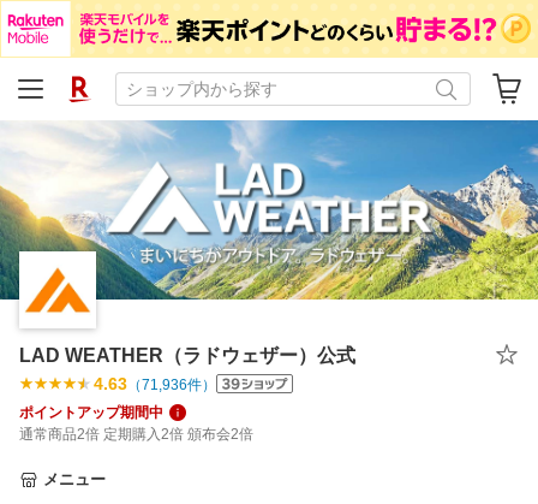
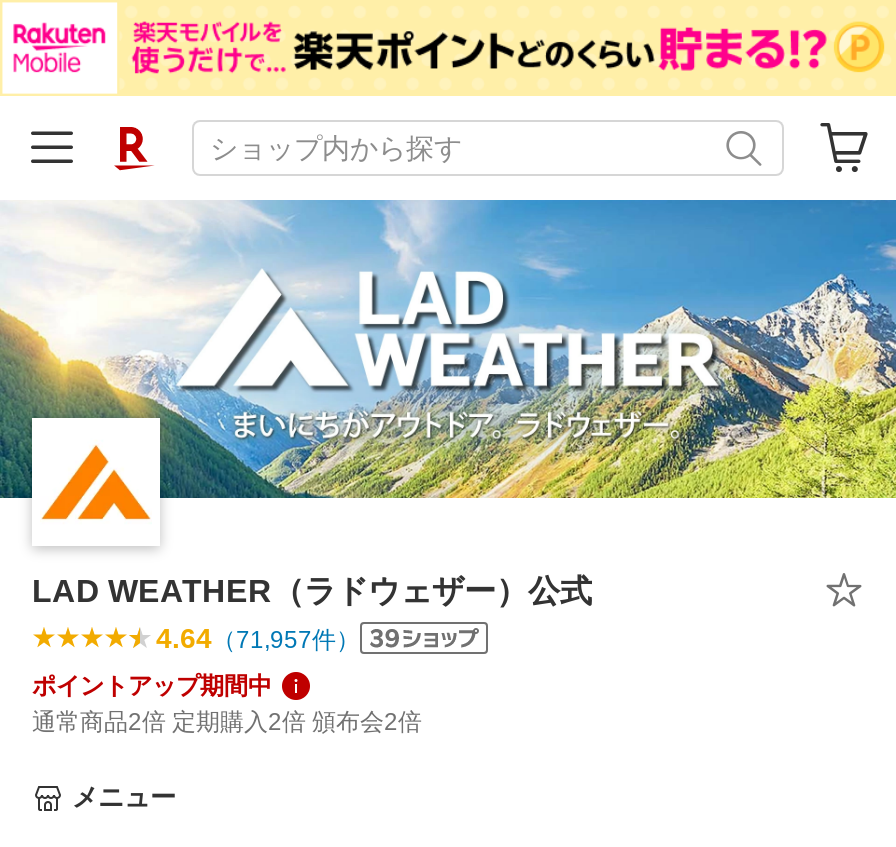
- 4.63（71,936件）
+ 4.64（71,957件）
